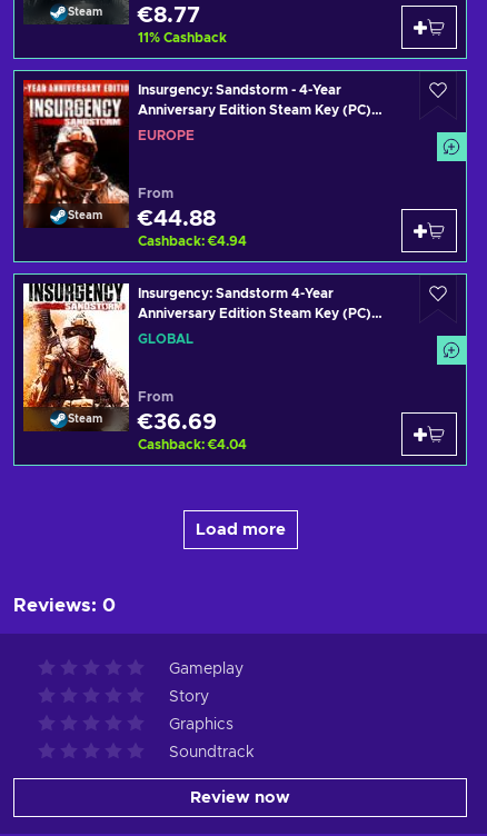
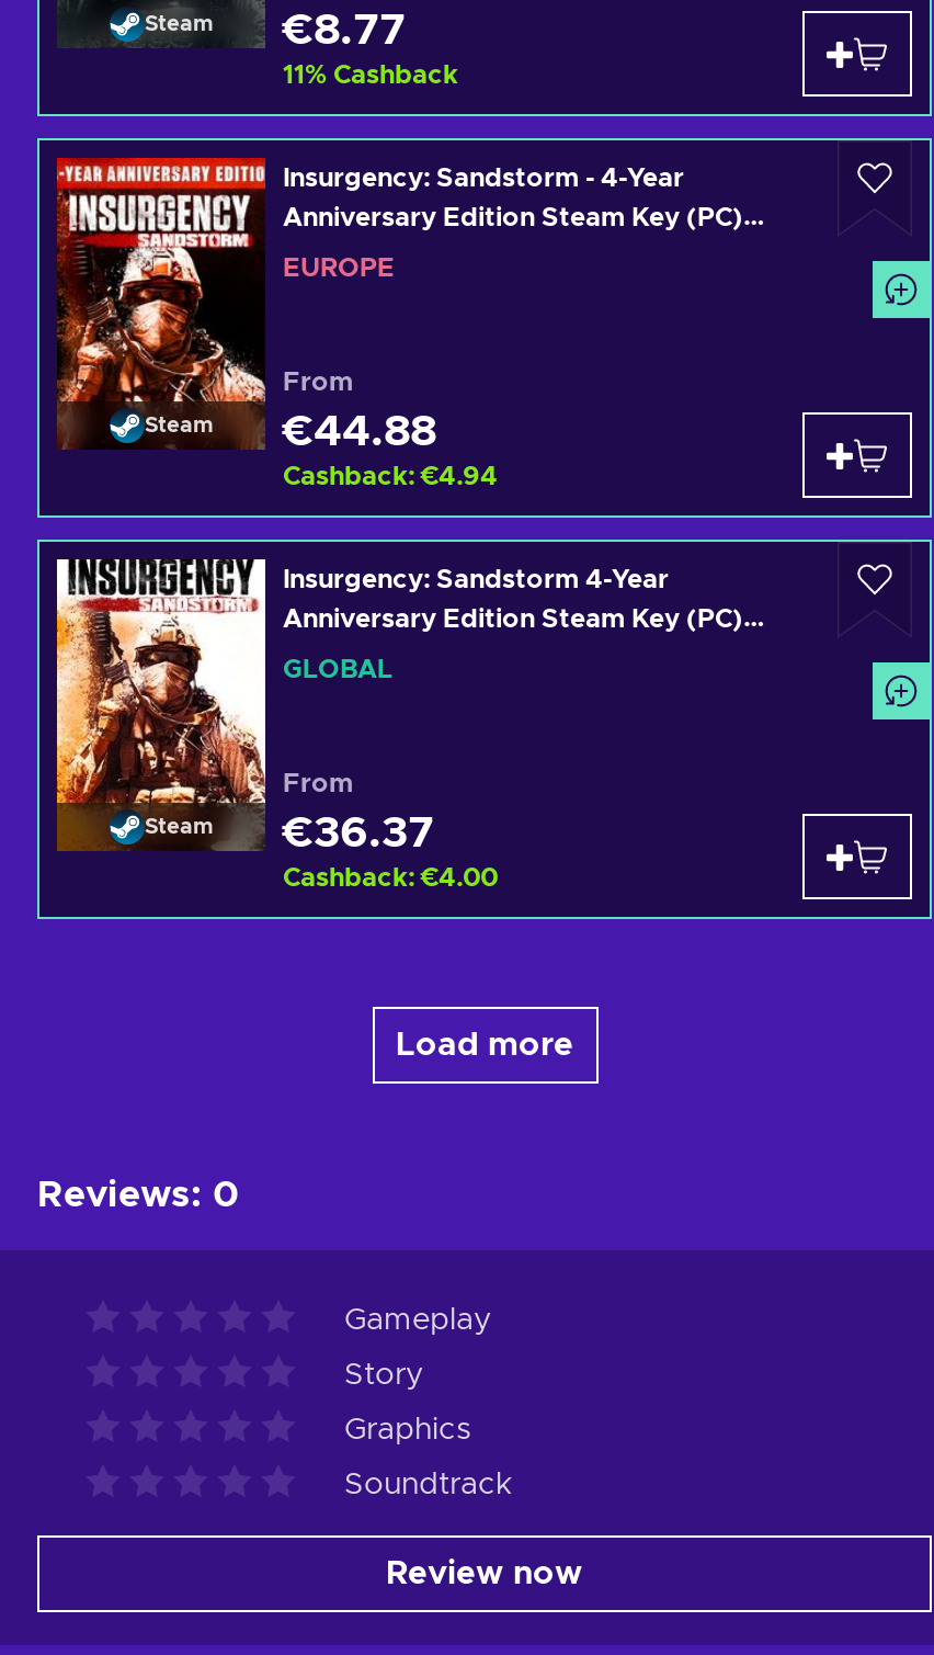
- €36.69
+ €36.37

- Cashback: €4.04
+ Cashback: €4.00
